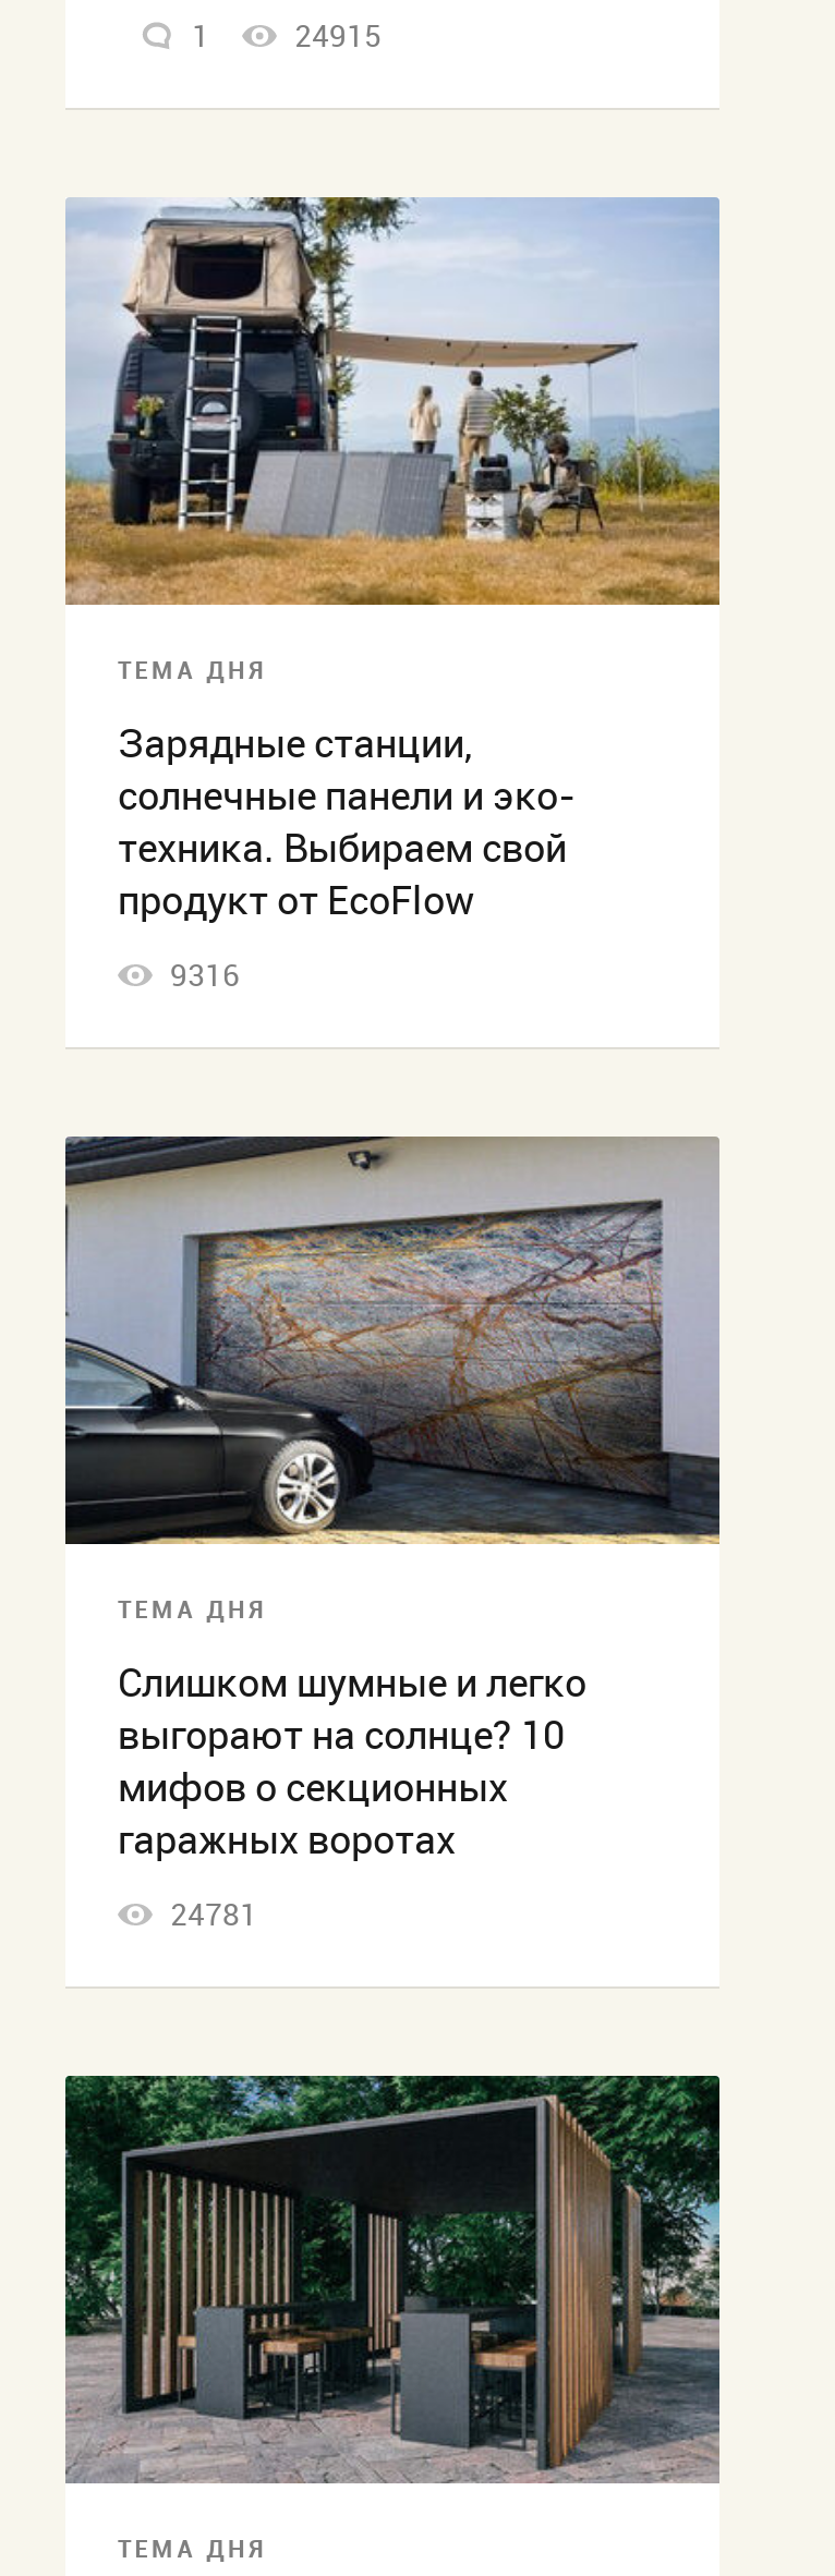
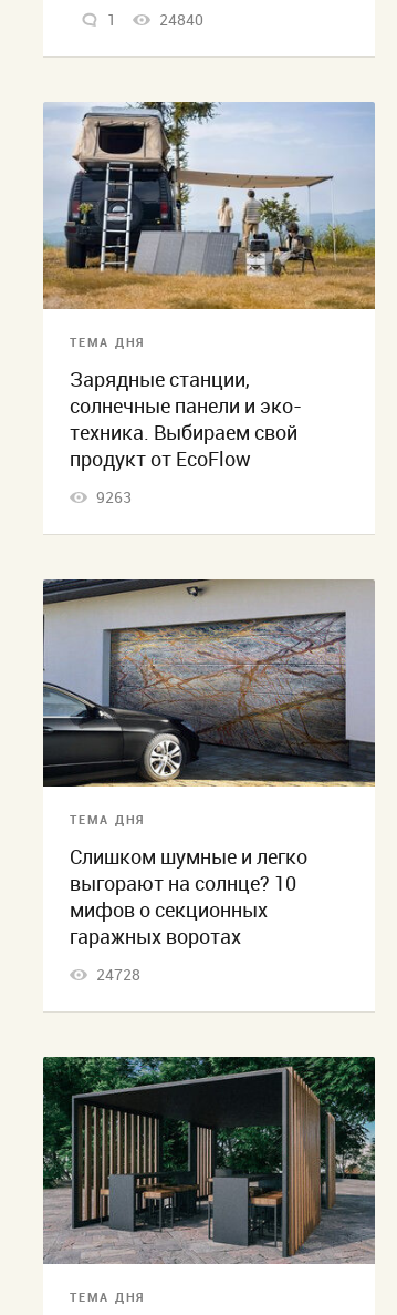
- 24915
+ 24840

- 9316
+ 9263

- 24781
+ 24728
